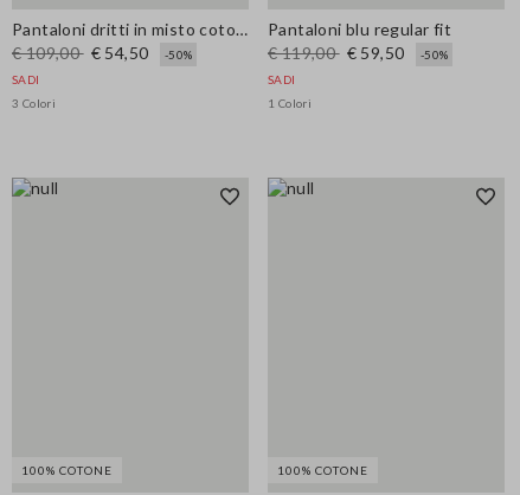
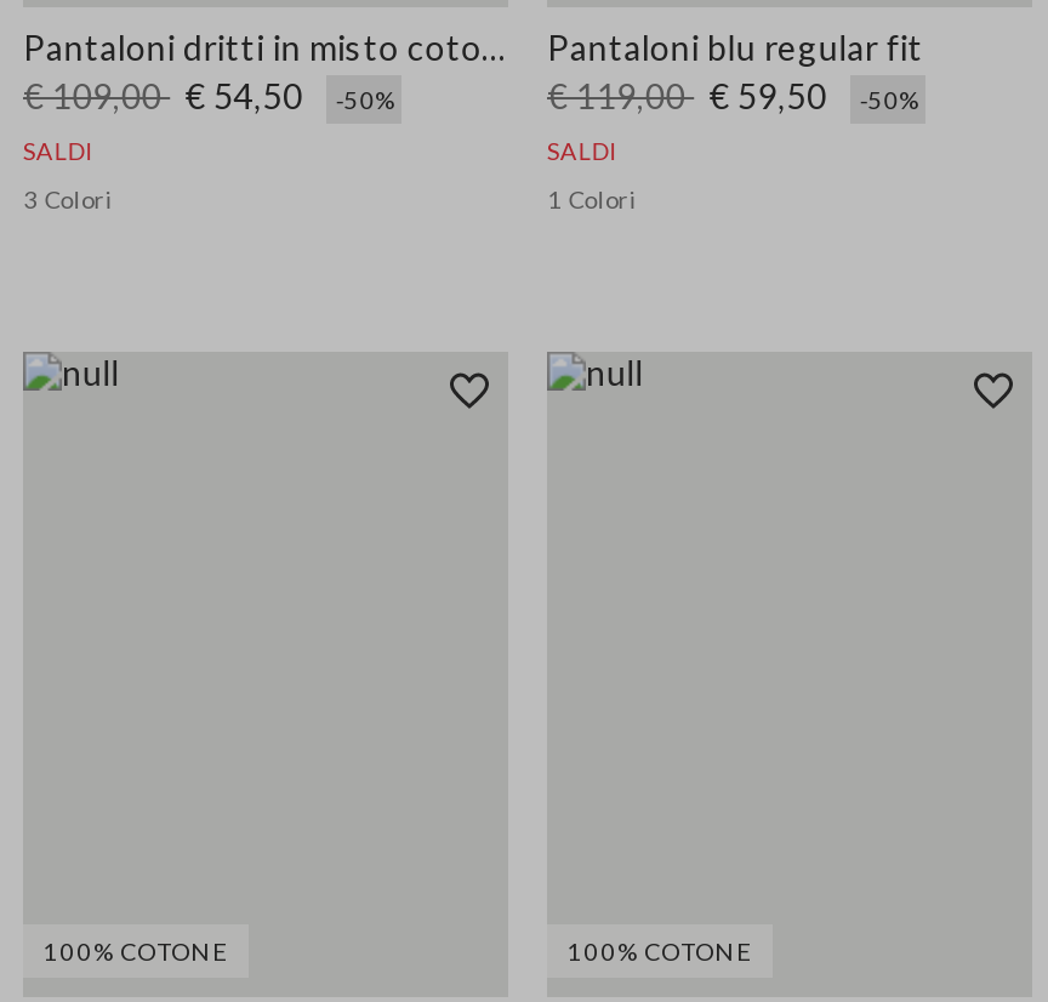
- SADI
+ SALDI

- SADI
+ SALDI
